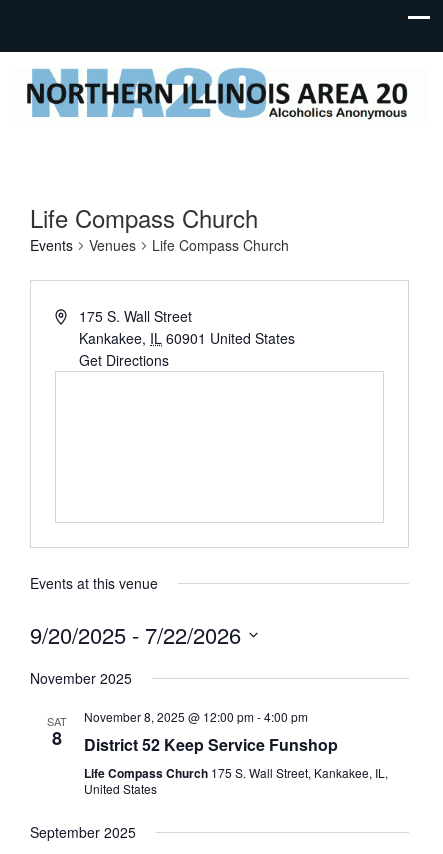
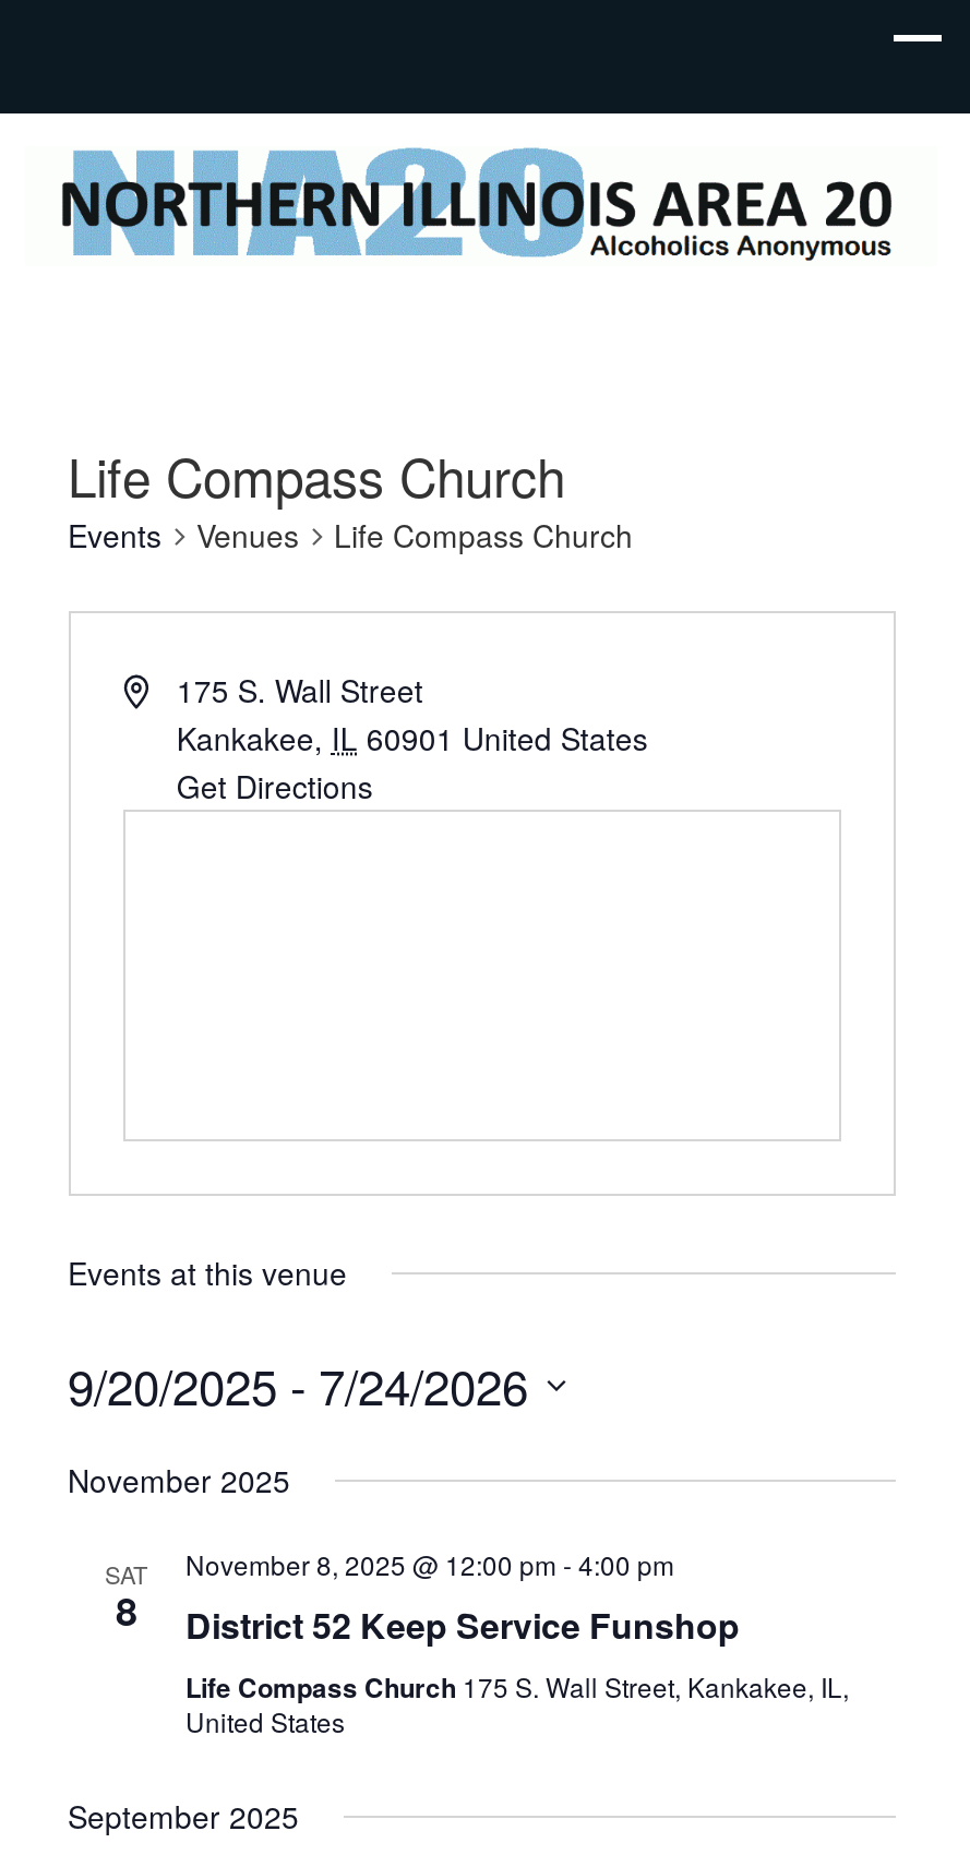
- 9/20/2025 - 7/22/2026
+ 9/20/2025 - 7/24/2026
